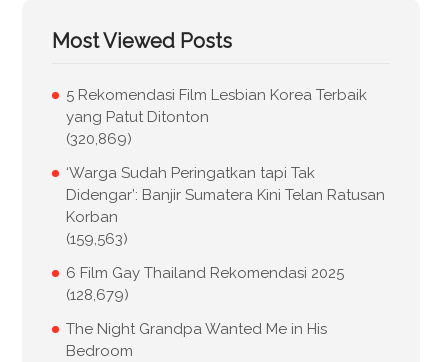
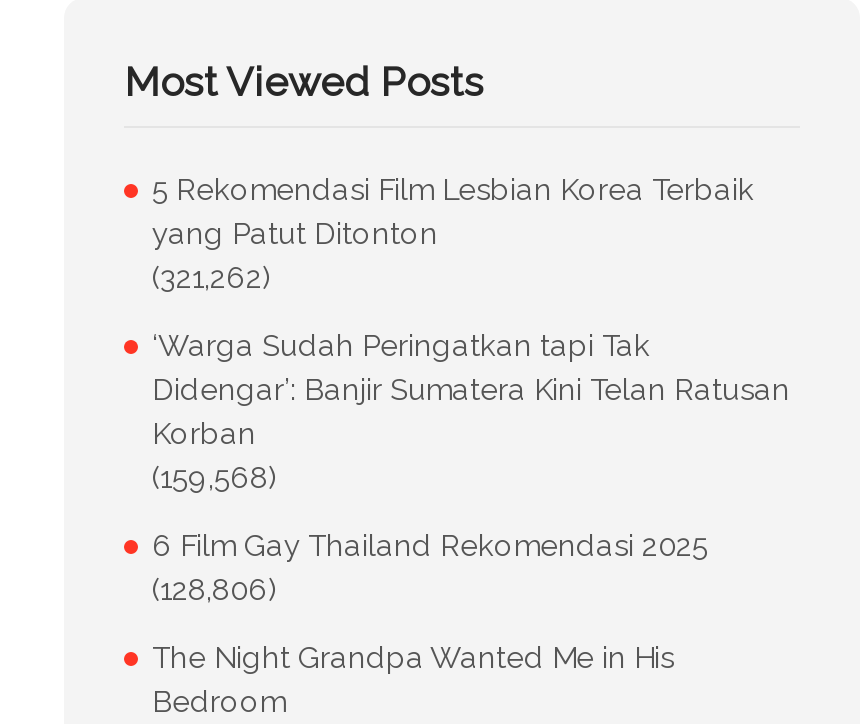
- (320,869)
+ (321,262)

- (159,563)
+ (159,568)

- (128,679)
+ (128,806)
